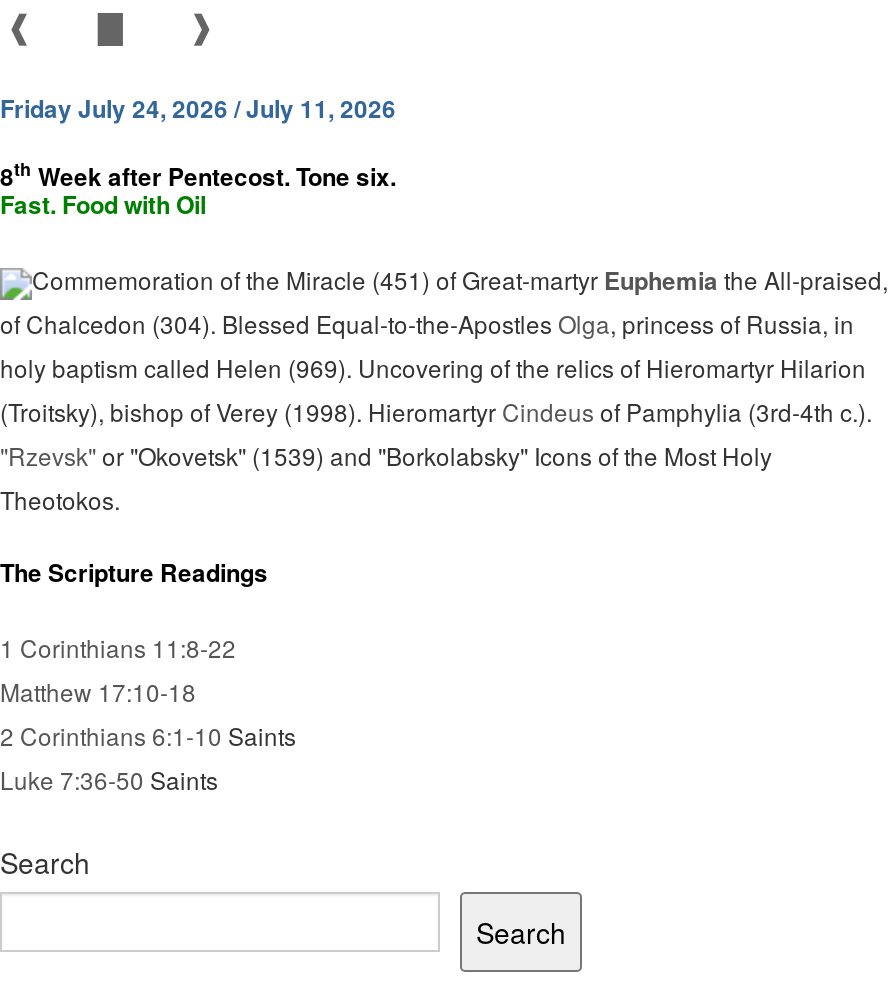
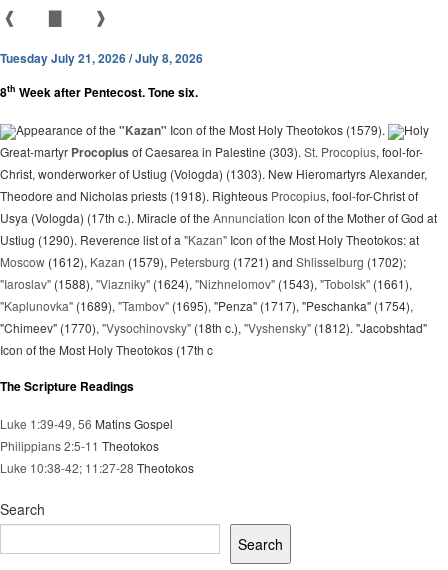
- Friday July 24, 2026 / July 11, 2026
+ Tuesday July 21, 2026 / July 8, 2026

- Fast. Food with Oil
- Commemoration of the Miracle (451) of Great-martyr Euphemia the All-praised,
- of Chalcedon (304). Blessed Equal-to-the-Apostles Olga, princess of Russia, in
- holy baptism called Helen (969). Uncovering of the relics of Hieromartyr Hilarion
- (Troitsky), bishop of Verey (1998). Hieromartyr Cindeus of Pamphylia (3rd-4th c.).
- "Rzevsk" or "Okovetsk" (1539) and "Borkolabsky" Icons of the Most Holy
- Theotokos.
+ Appearance of the "Kazan" Icon of the Most Holy Theotokos (1579).
+ Holy
+ Great-martyr Procopius of Caesarea in Palestine (303). St. Procopius, fool-for-
+ Christ, wonderworker of Ustiug (Vologda) (1303). New Hieromartyrs Alexander,
+ Theodore and Nicholas priests (1918). Righteous Procopius, fool-for-Christ of
+ Usya (Vologda) (17th c.). Miracle of the Annunciation Icon of the Mother of God at
+ Ustiug (1290). Reverence list of a "Kazan" Icon of the Most Holy Theotokos: at
+ Moscow (1612), Kazan (1579), Petersburg (1721) and Shlisselburg (1702);
+ "Iaroslav" (1588), "Viazniky" (1624), "Nizhnelomov" (1543), "Tobolsk" (1661),
+ "Kaplunovka" (1689), "Tambov" (1695), "Penza" (1717), "Peschanka" (1754),
+ "Chimeev" (1770), "Vysochinovsky" (18th c.), "Vyshensky" (1812). "Jacobshtad"
+ Icon of the Most Holy Theotokos (17th c

moved down: The Scripture Readings

- 1 Corinthians 11:8-22
- Matthew 17:10-18
- 2 Corinthians 6:1-10 Saints
- Luke 7:36-50 Saints
+ Luke 1:39-49, 56 Matins Gospel
+ Philippians 2:5-11 Theotokos
+ Luke 10:38-42; 11:27-28 Theotokos
